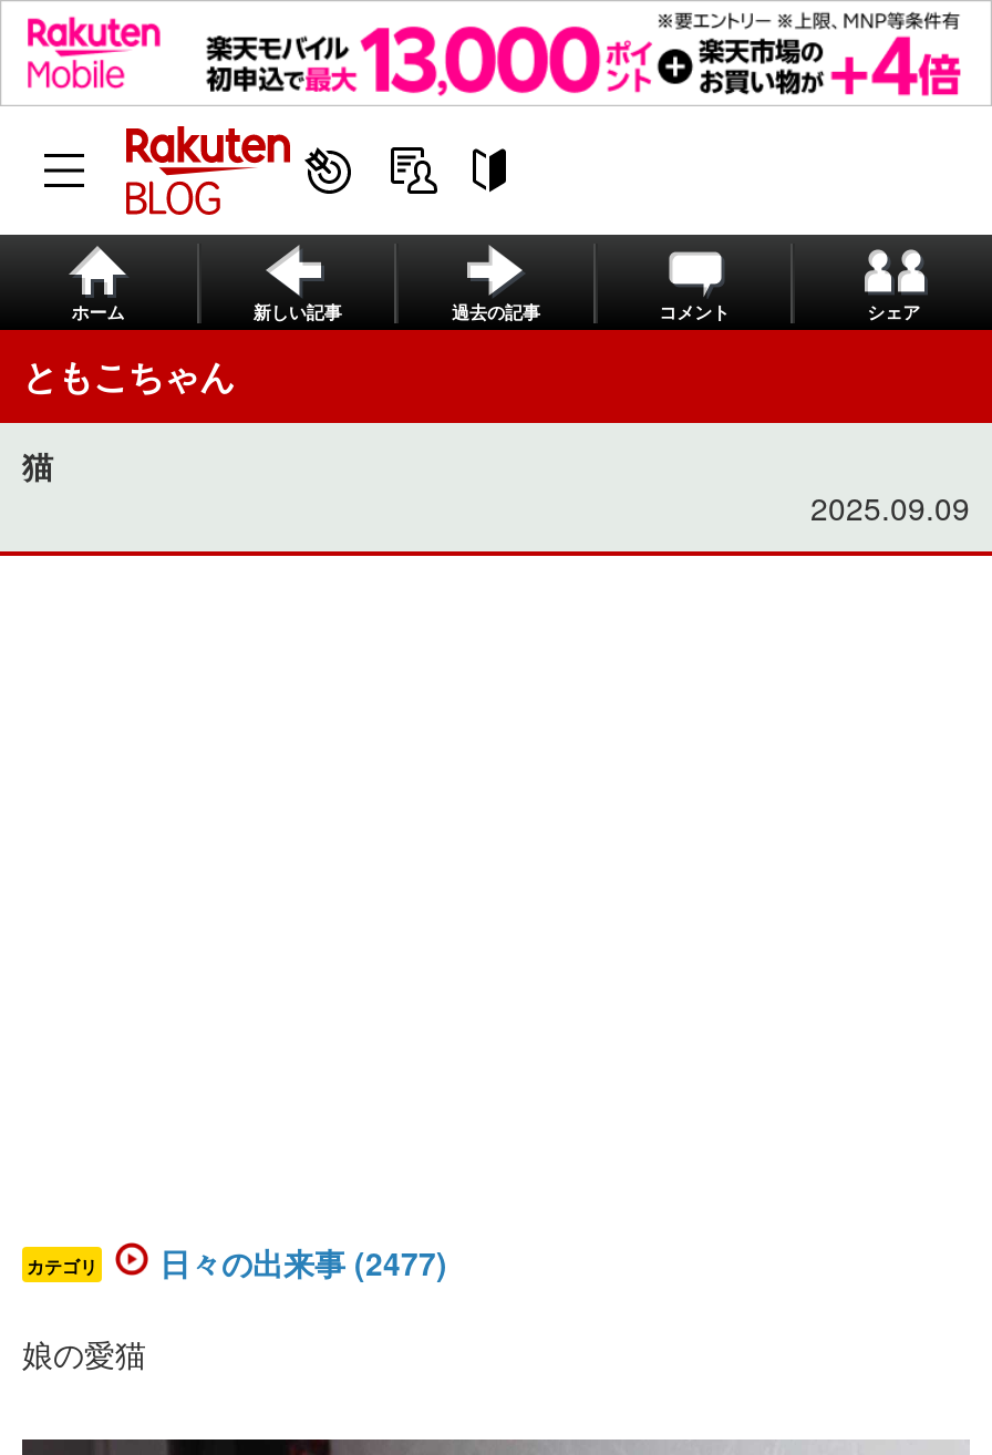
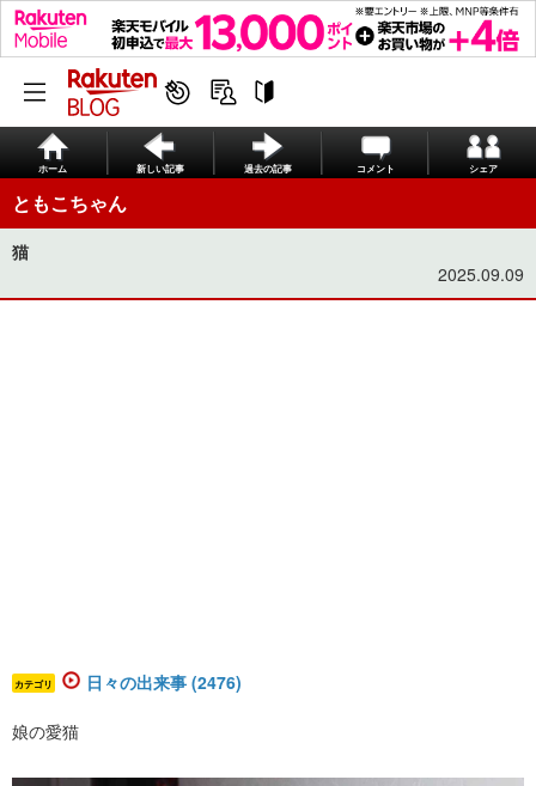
- 日々の出来事 (2477)
+ 日々の出来事 (2476)
